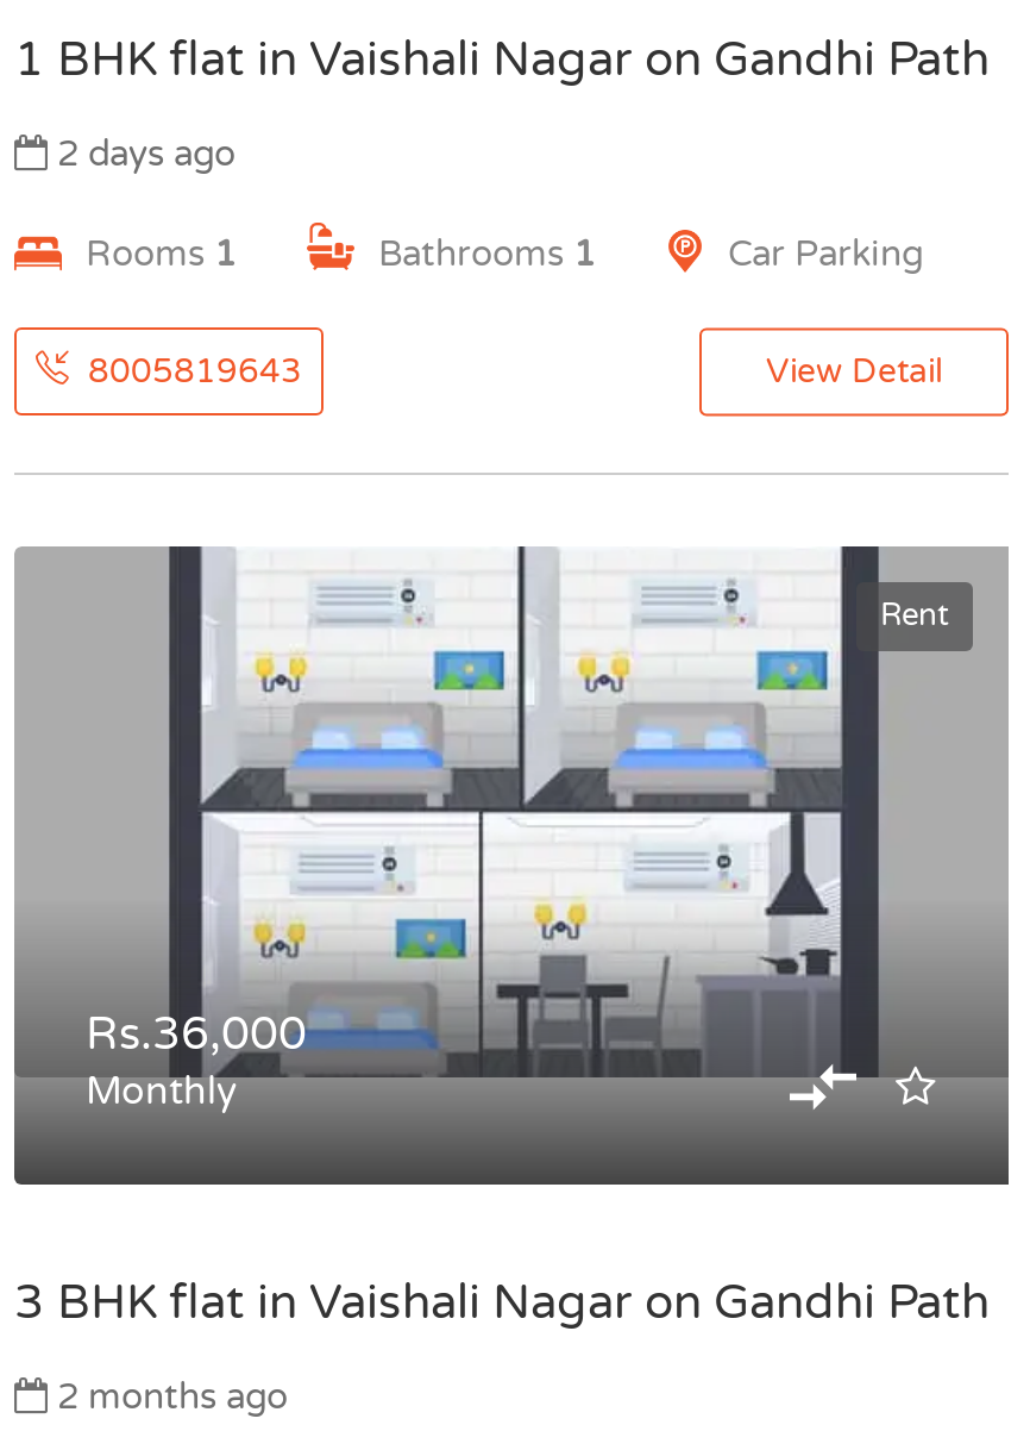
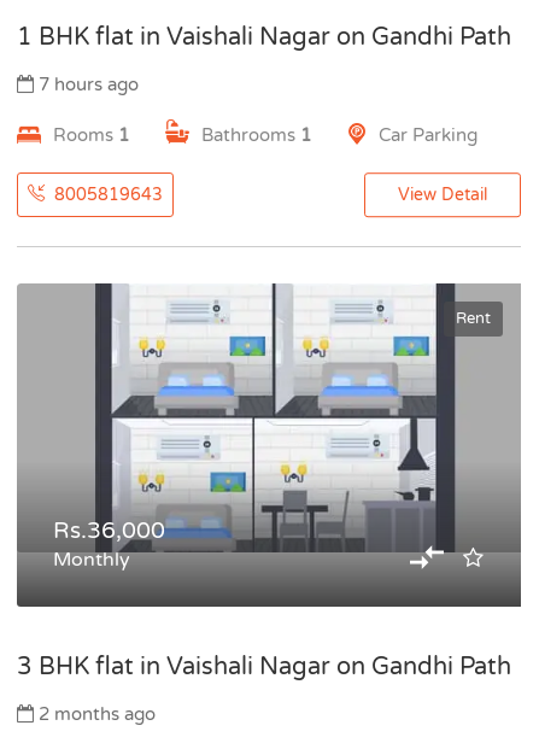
- 2 days ago
+ 7 hours ago
